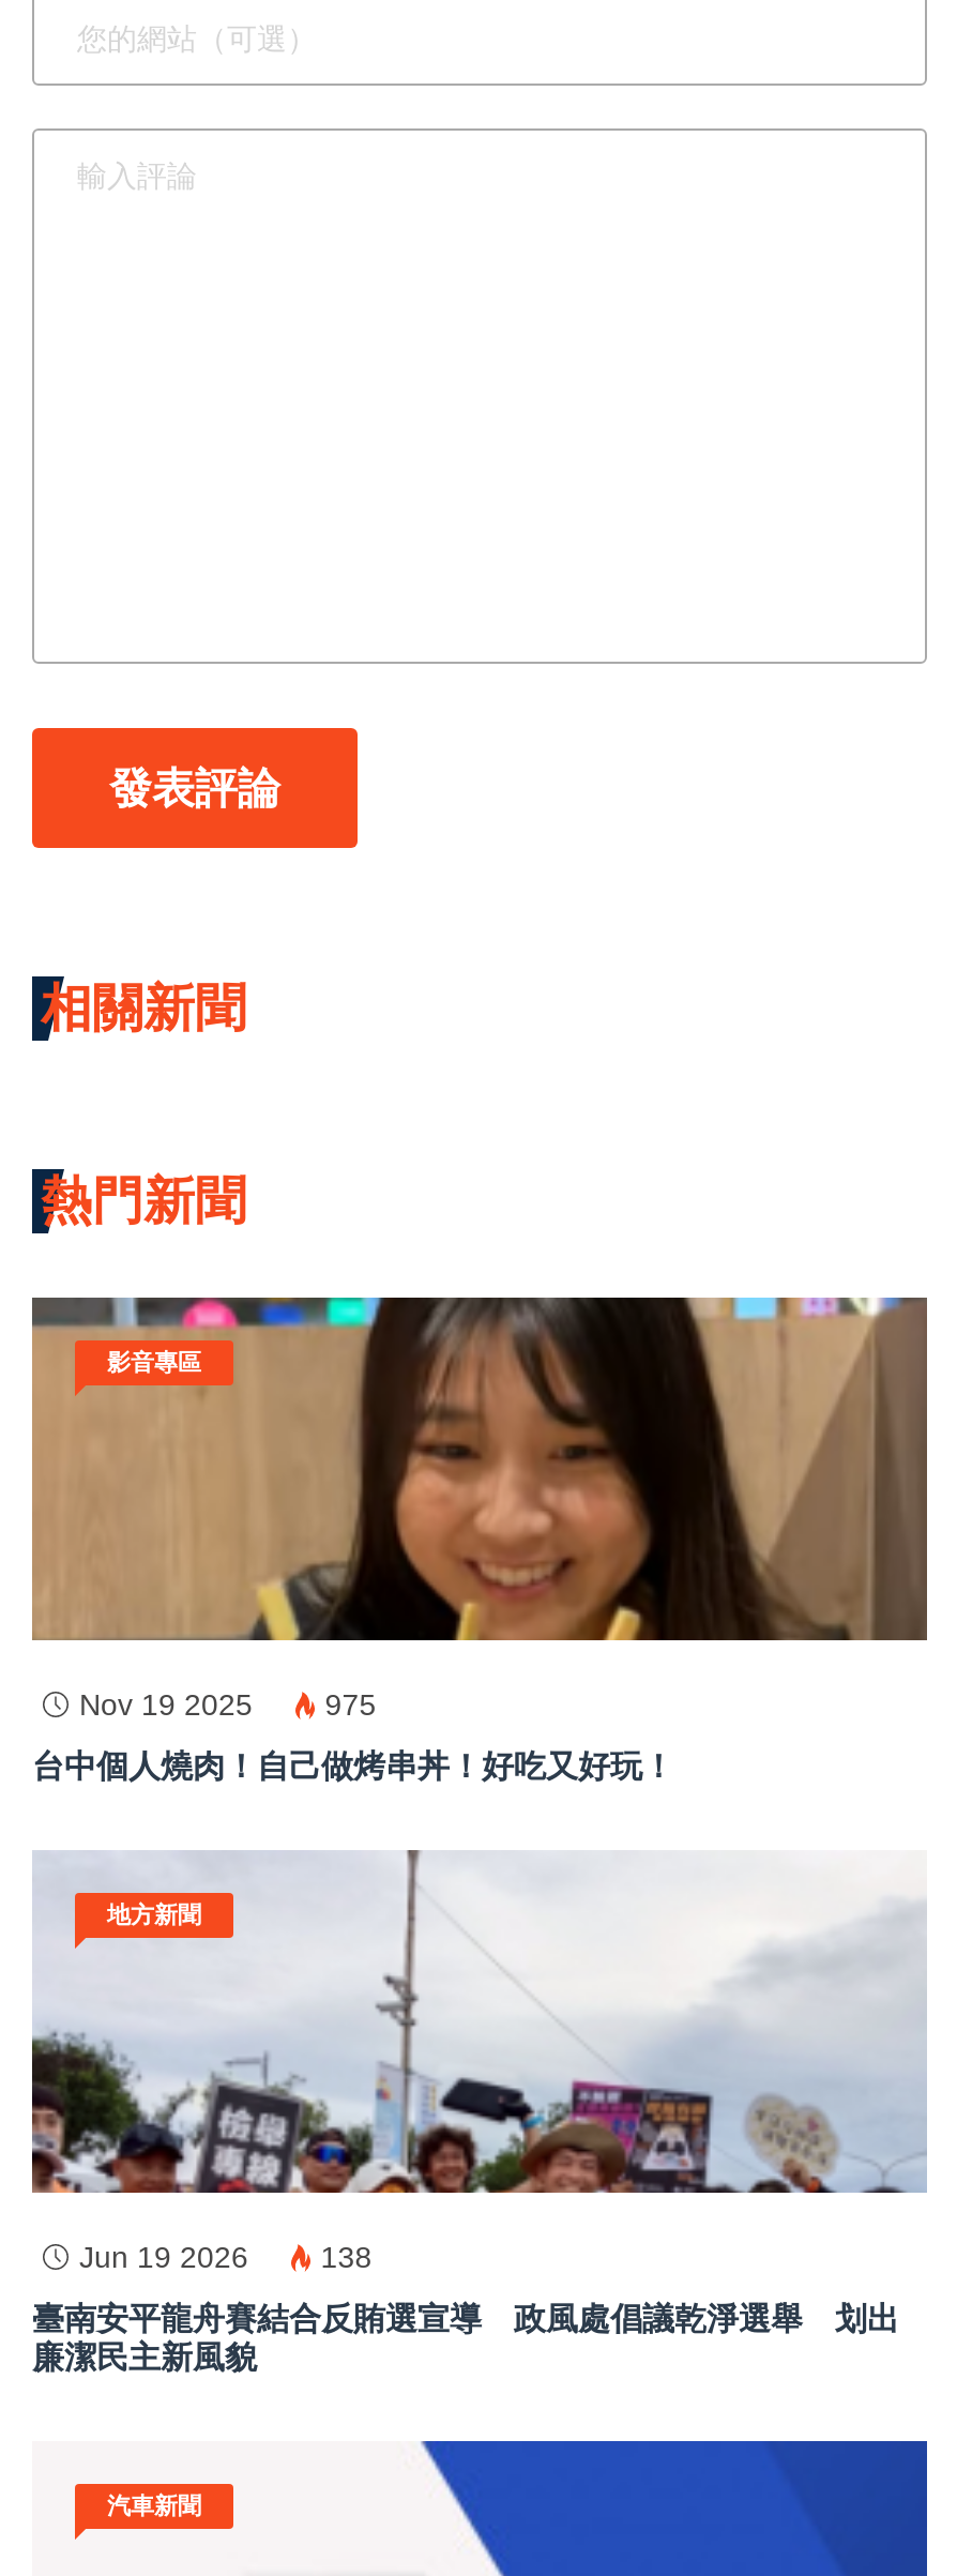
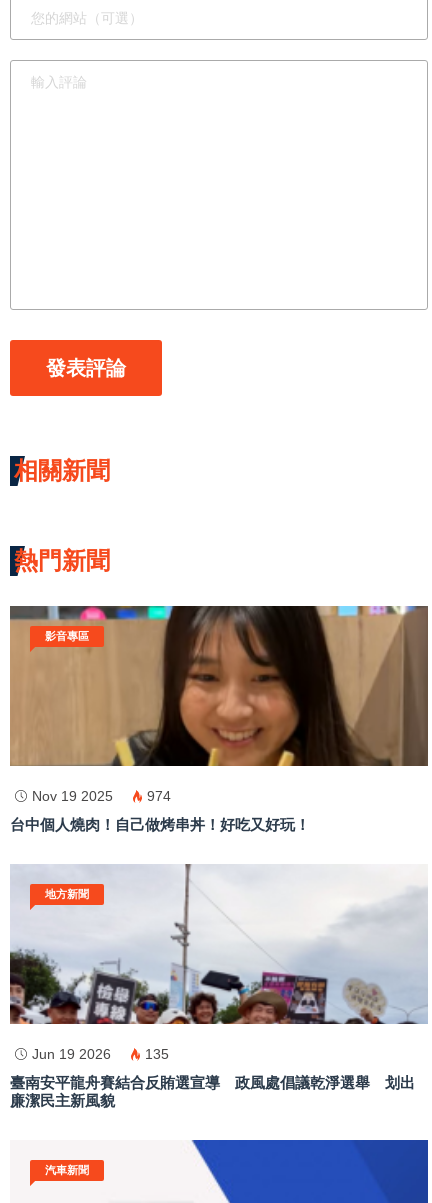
- 975
+ 974

- 138
+ 135
